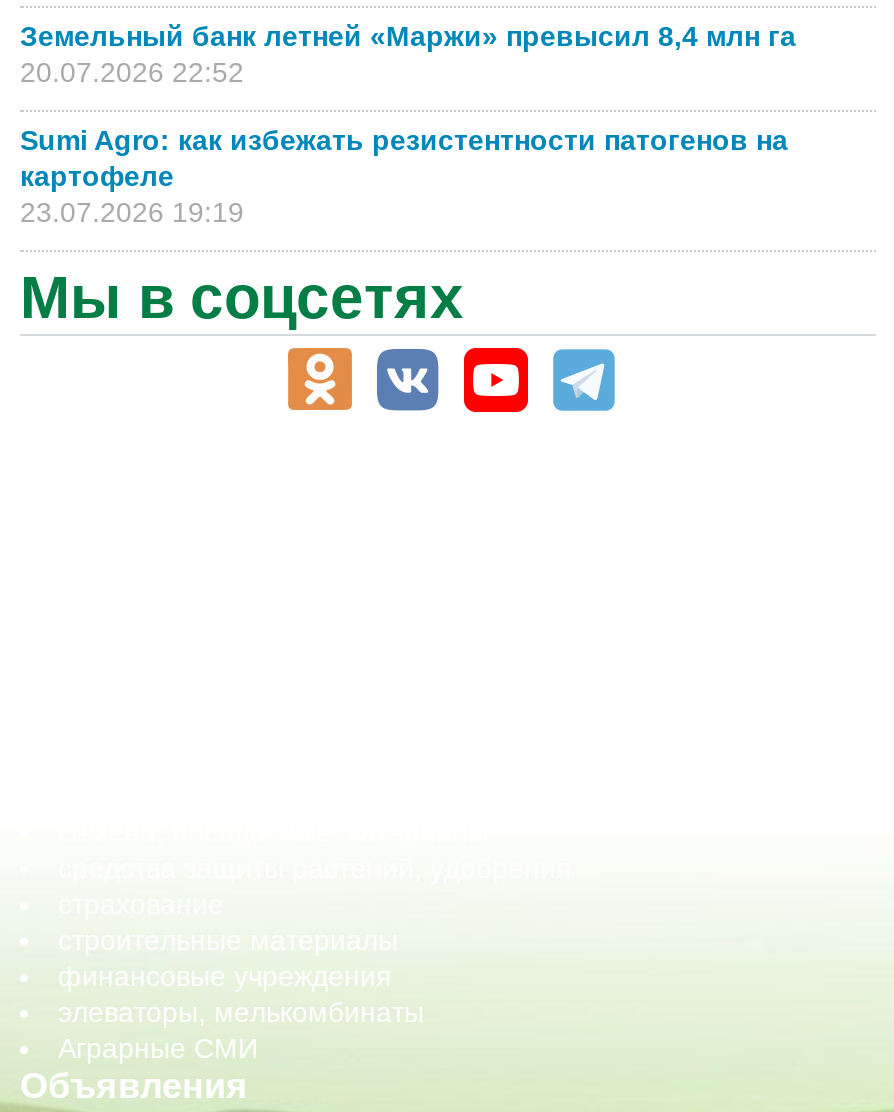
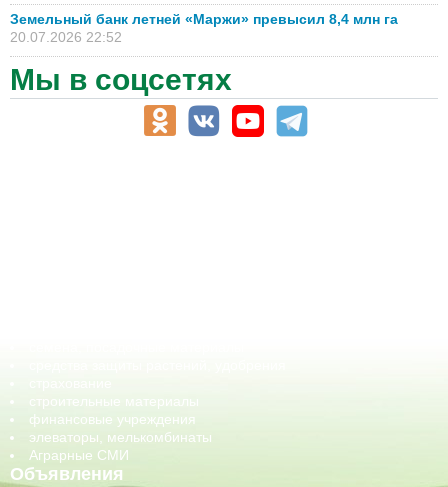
- Sumi Agro: как избежать резистентности патогенов на
- картофеле
- 23.07.2026 19:19
